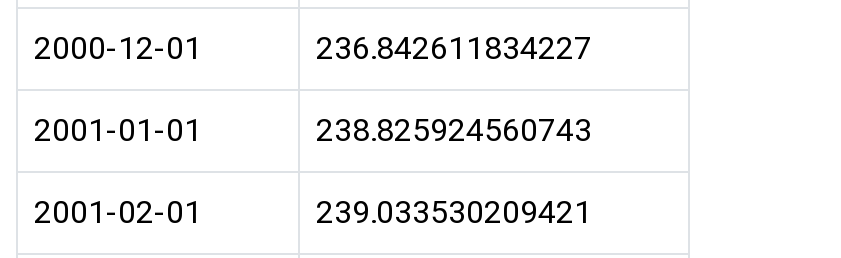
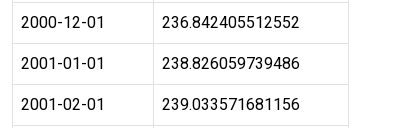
- 236.842611834227
+ 236.842405512552

- 238.825924560743
+ 238.826059739486

- 239.033530209421
+ 239.033571681156
